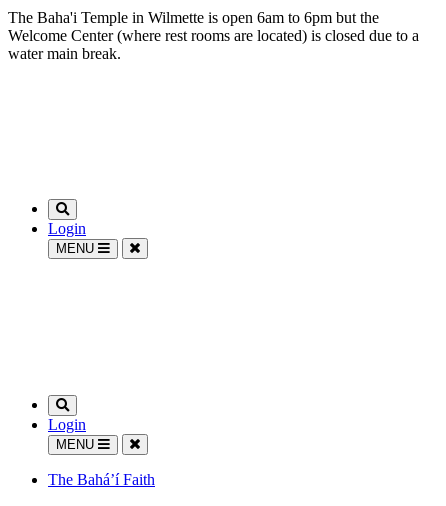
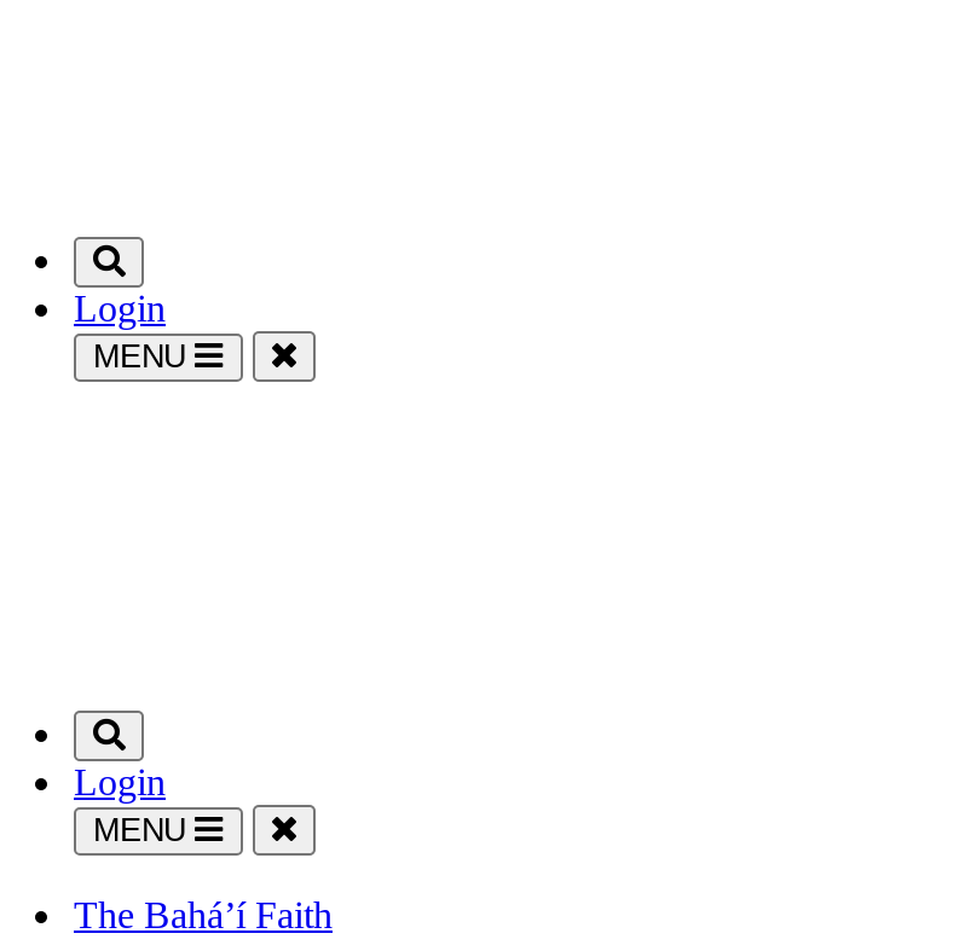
- The Baha'i Temple in Wilmette is open 6am to 6pm but the
- Welcome Center (where rest rooms are located) is closed due to a
- water main break.
